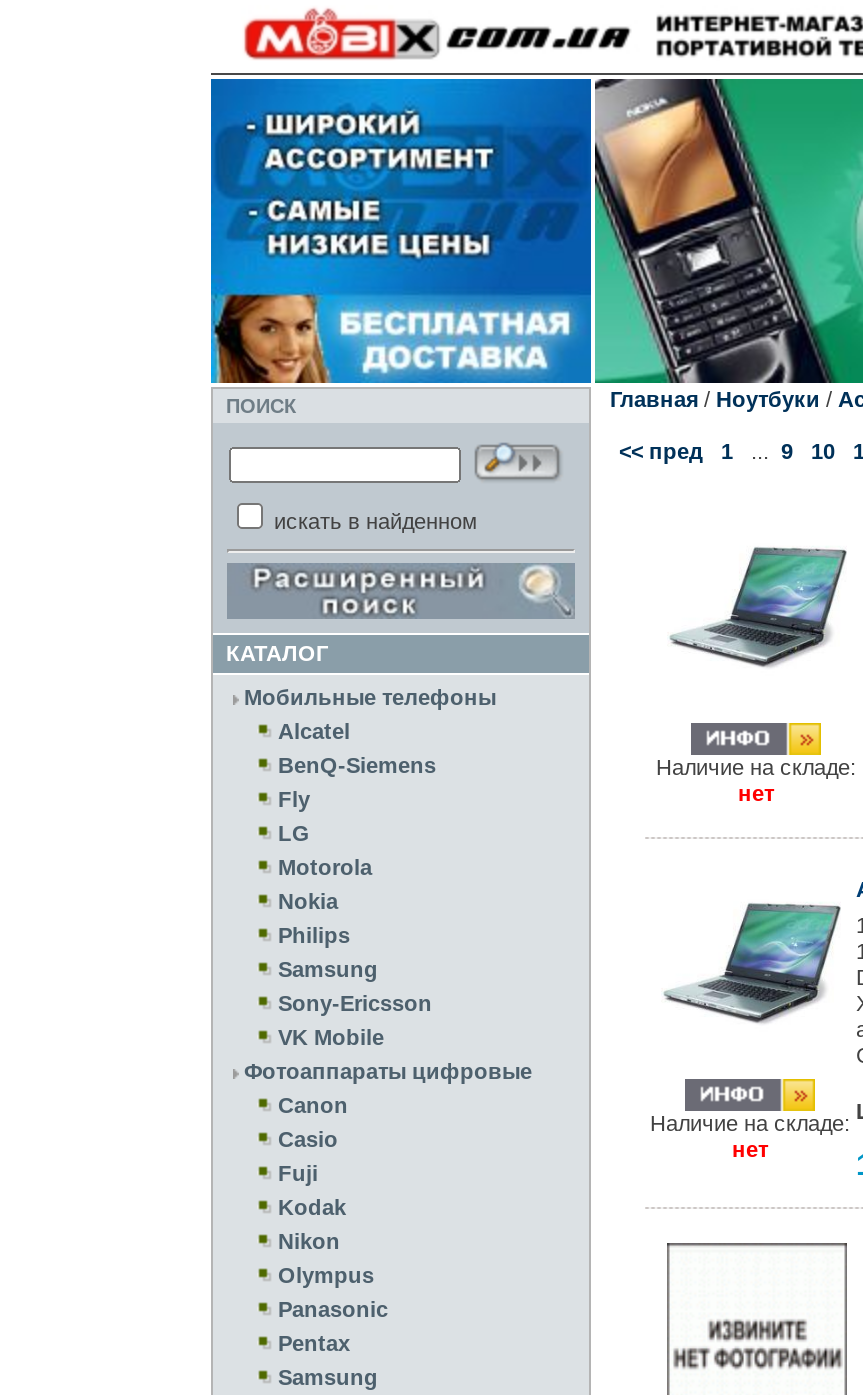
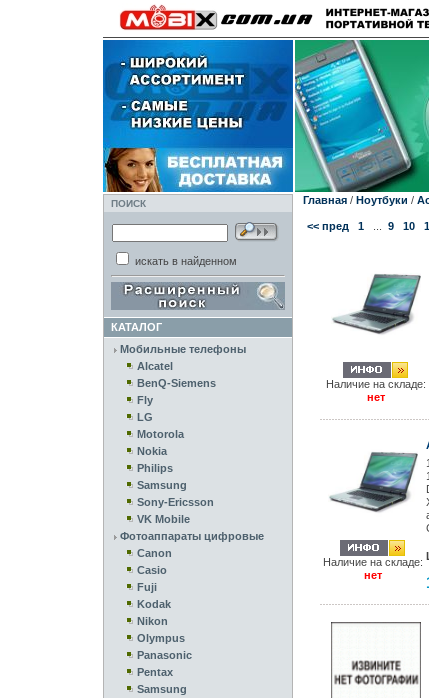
- [image]
+ [image]
